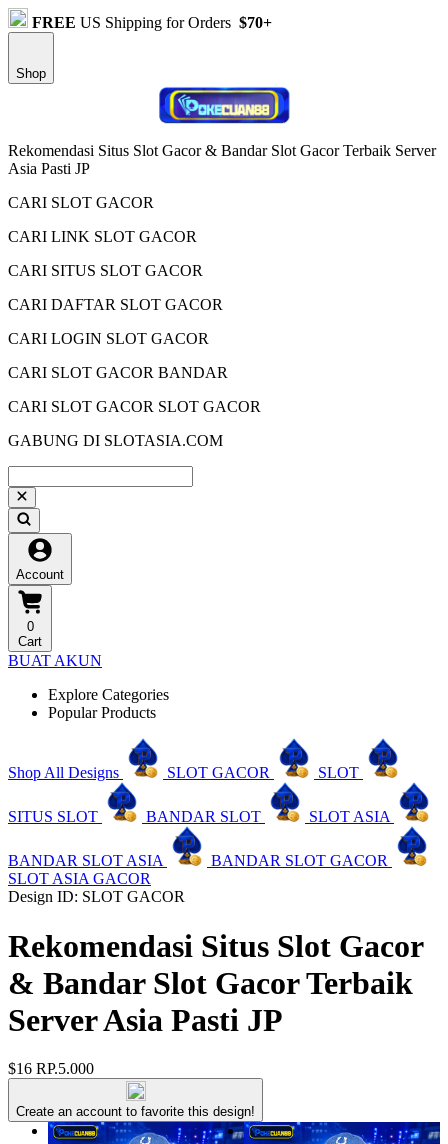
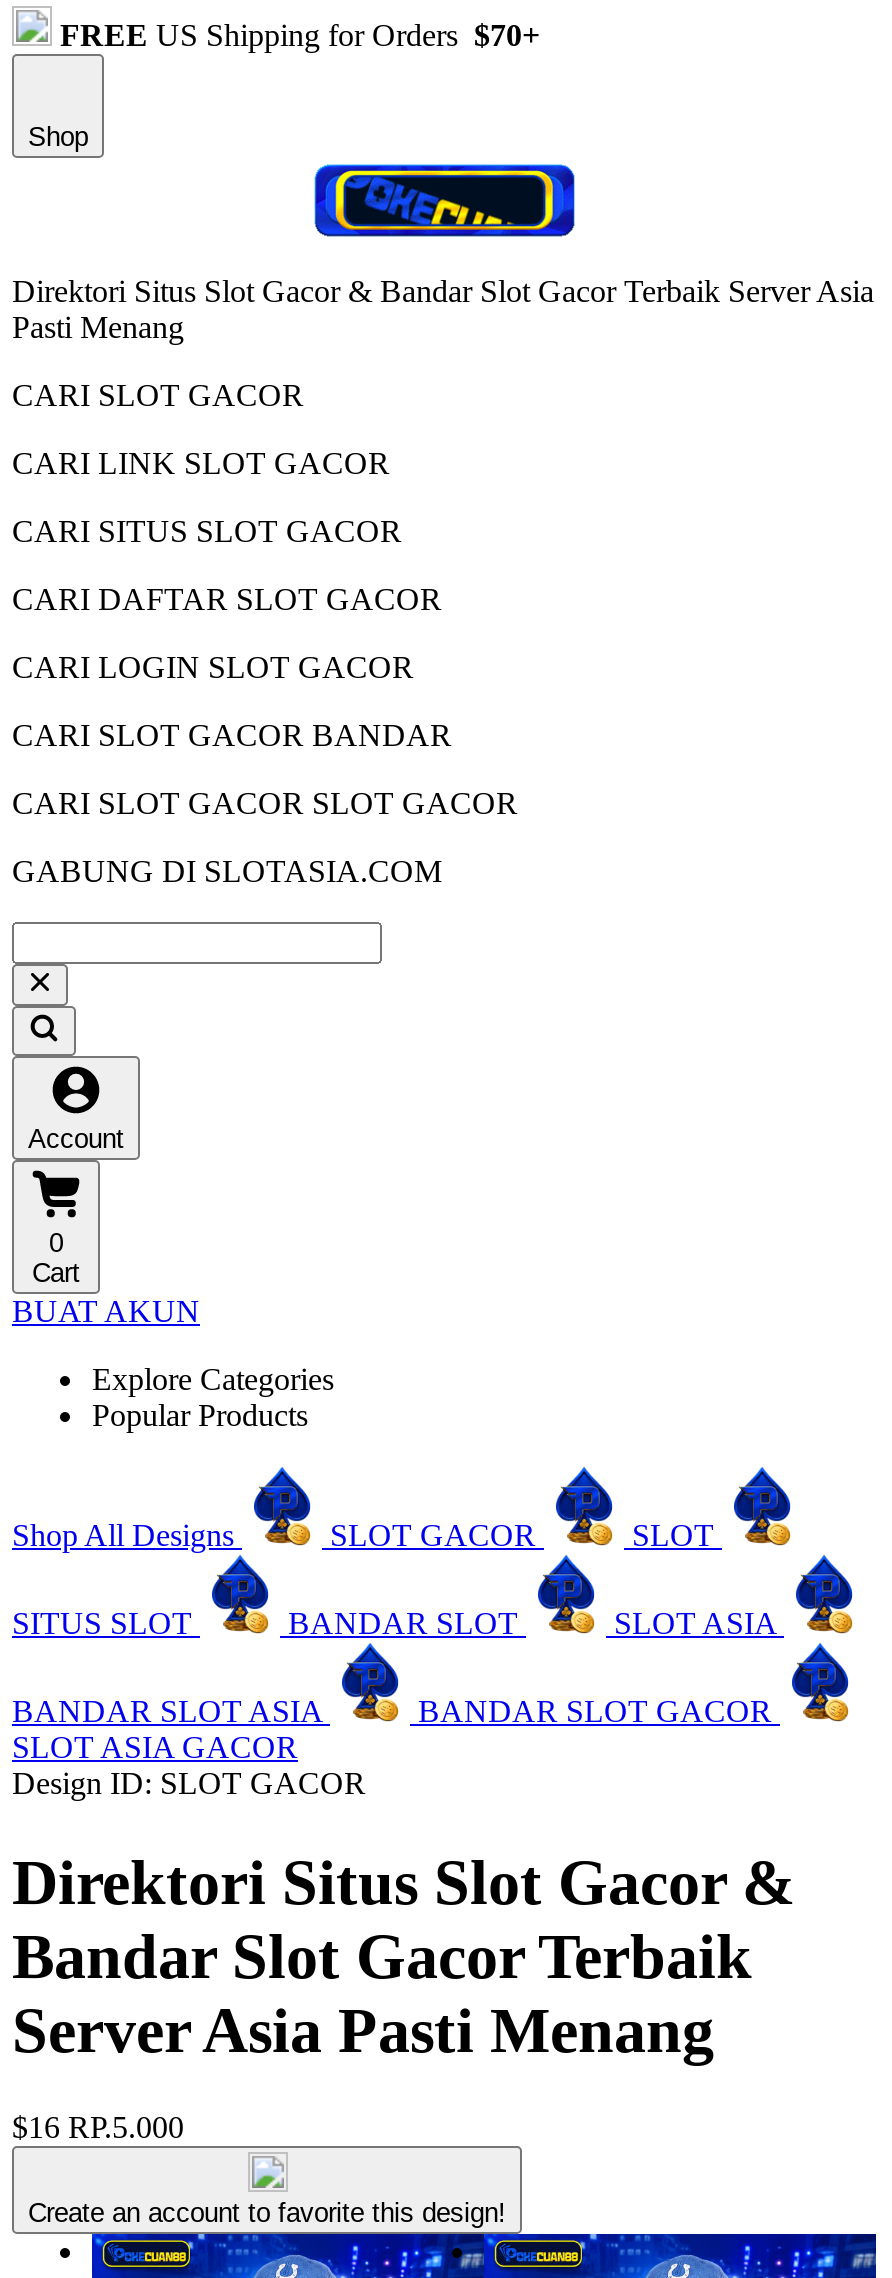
- [image]
- Rekomendasi Situs Slot Gacor & Bandar Slot Gacor Terbaik Server
- Asia Pasti JP
+ [image]
+ Direktori Situs Slot Gacor & Bandar Slot Gacor Terbaik Server Asia
+ Pasti Menang

- Rekomendasi Situs Slot Gacor
- & Bandar Slot Gacor Terbaik
- Server Asia Pasti JP
+ Direktori Situs Slot Gacor &
+ Bandar Slot Gacor Terbaik
+ Server Asia Pasti Menang
